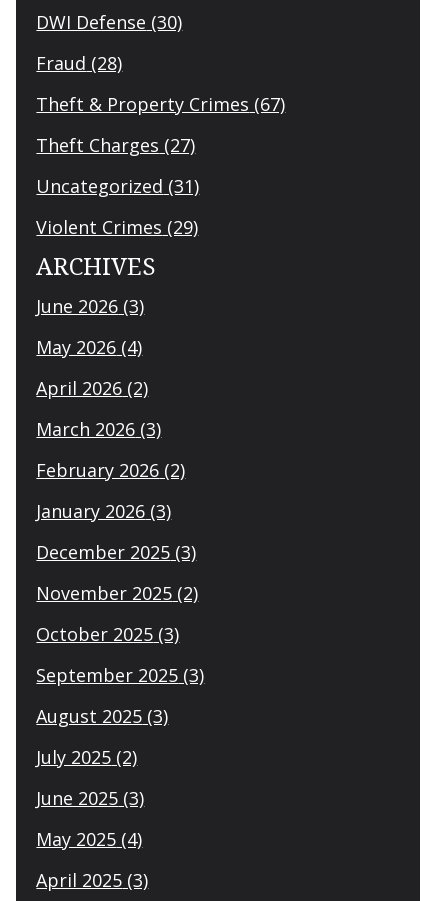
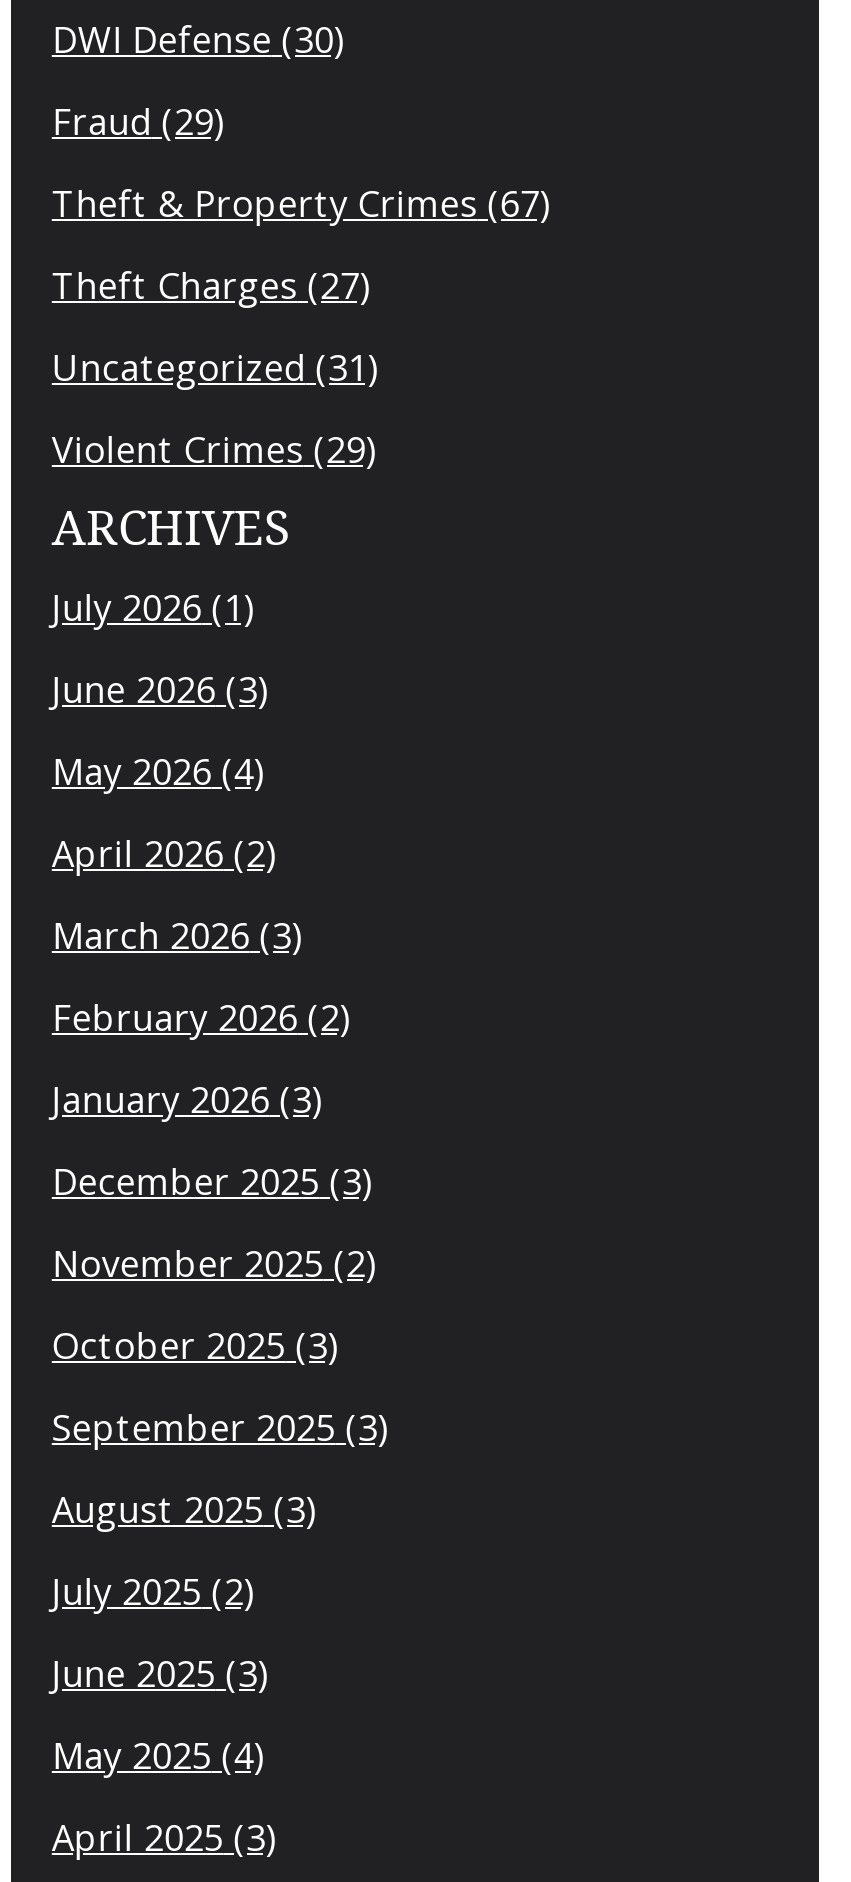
- Fraud (28)
+ Fraud (29)

+ July 2026 (1)
